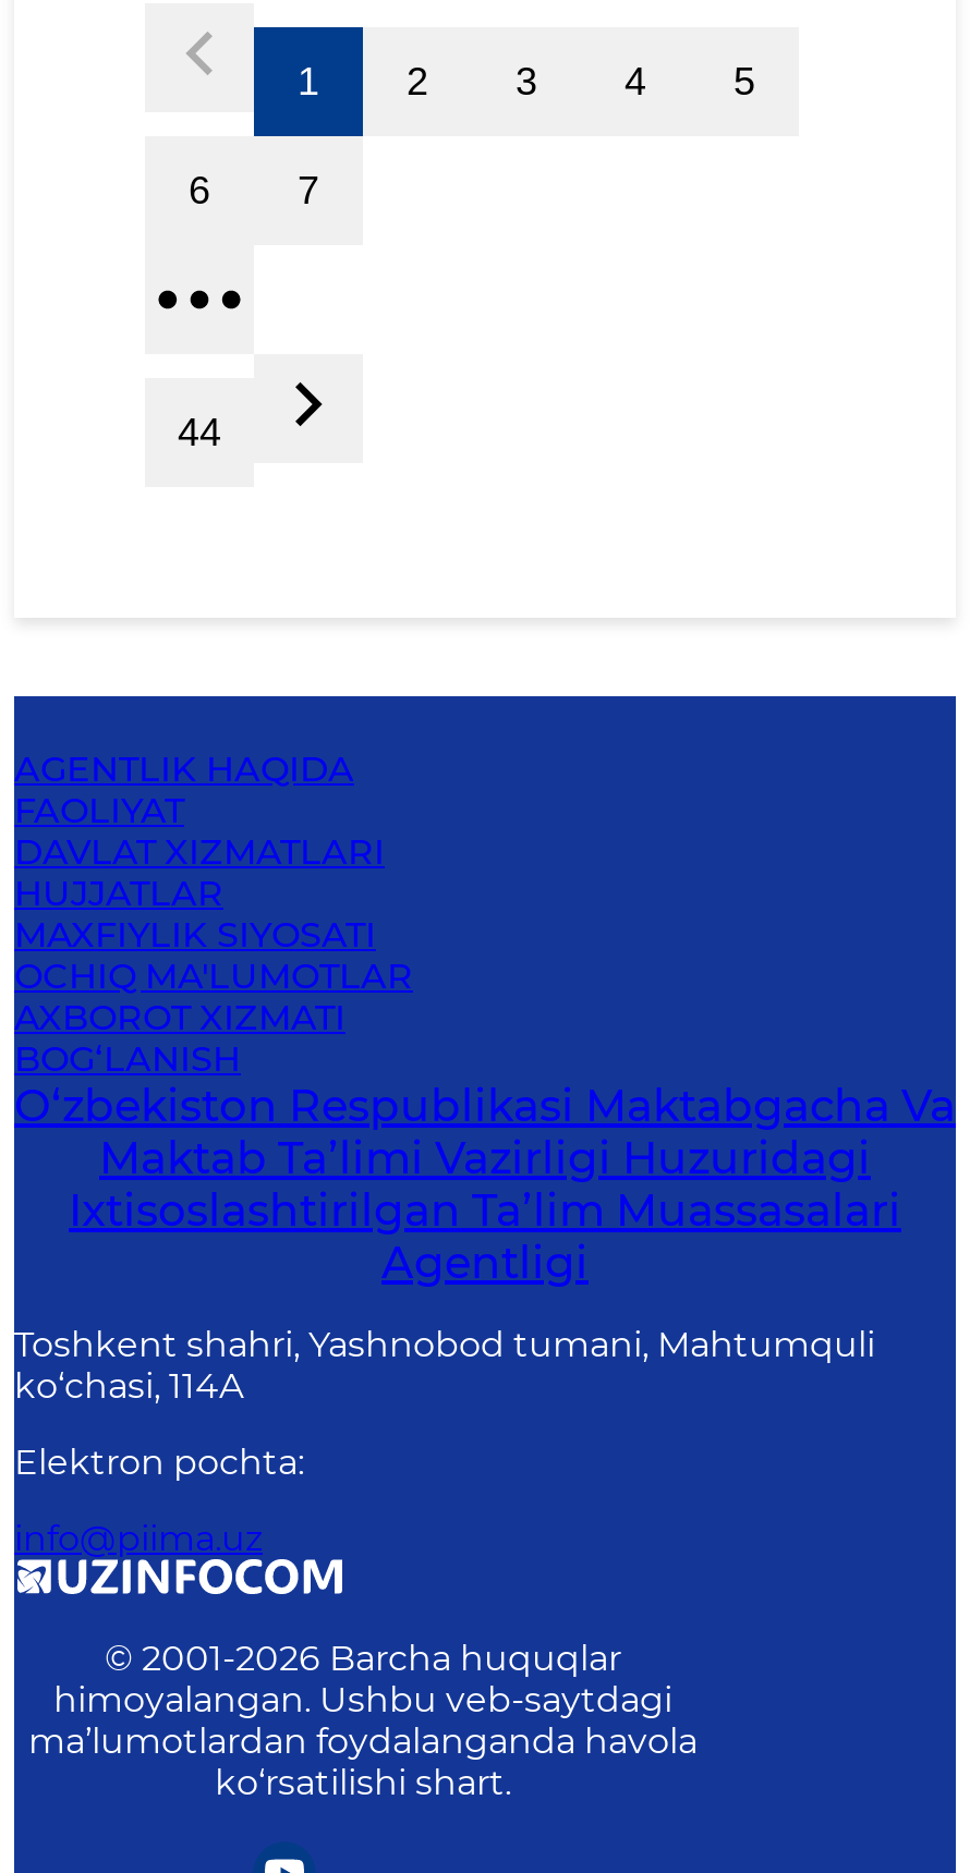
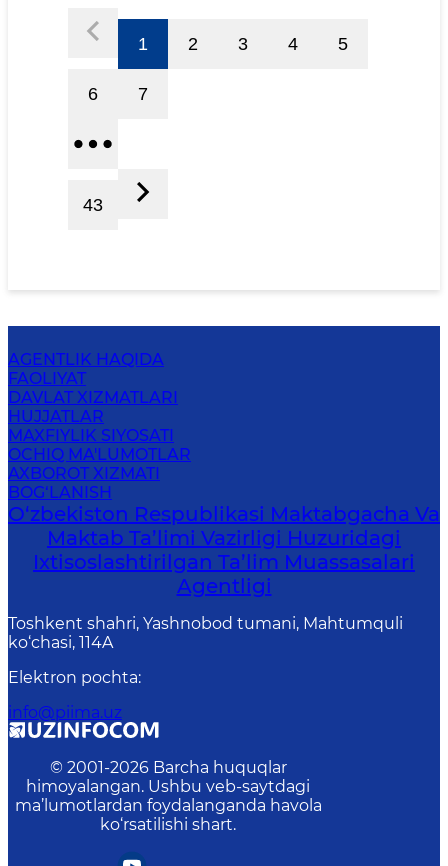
- 44
+ 43
